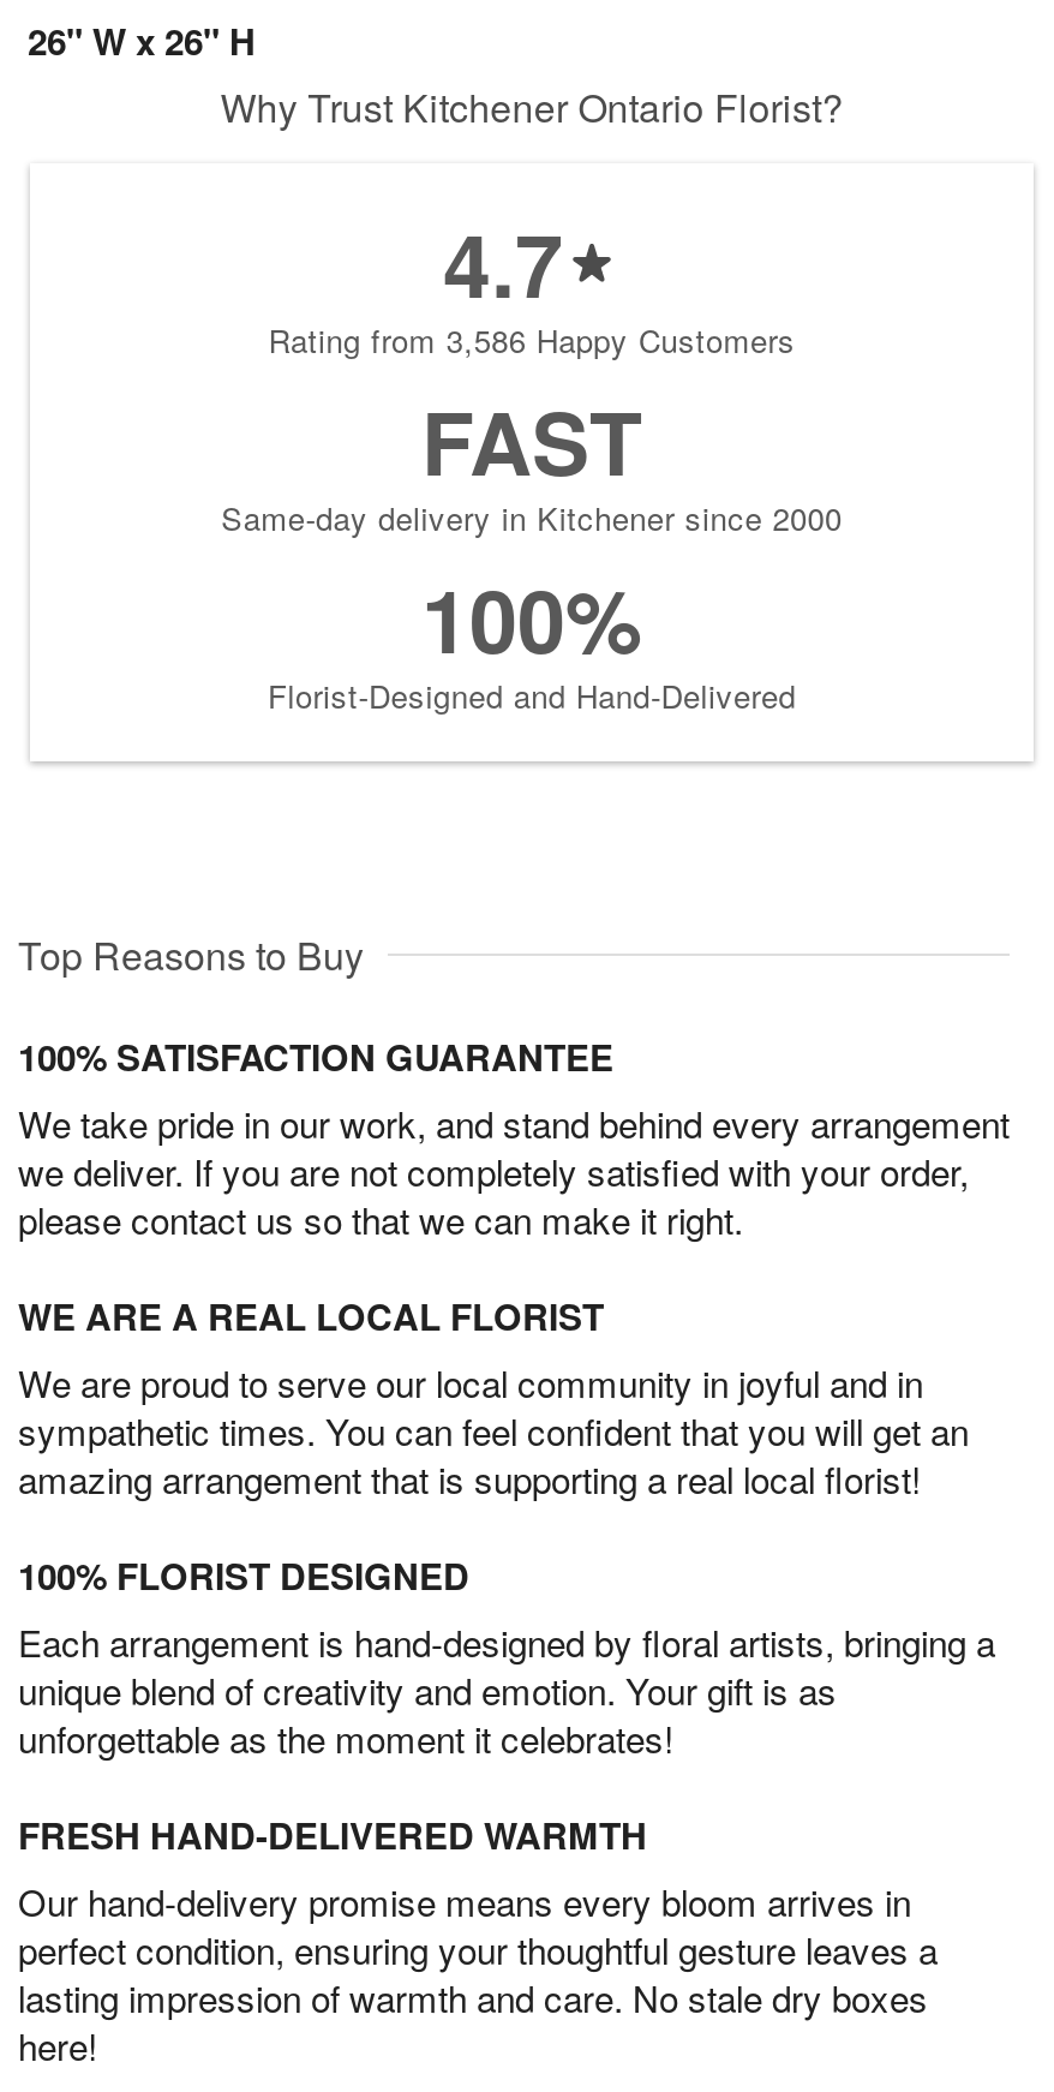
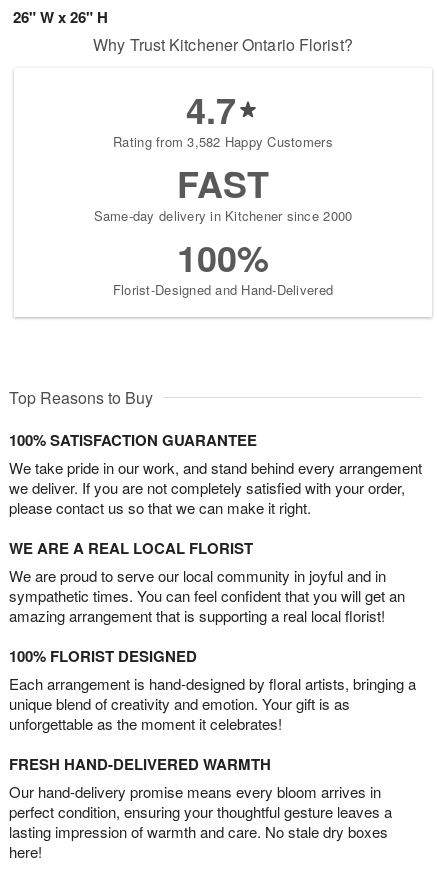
- Rating from 3,586 Happy Customers
+ Rating from 3,582 Happy Customers
